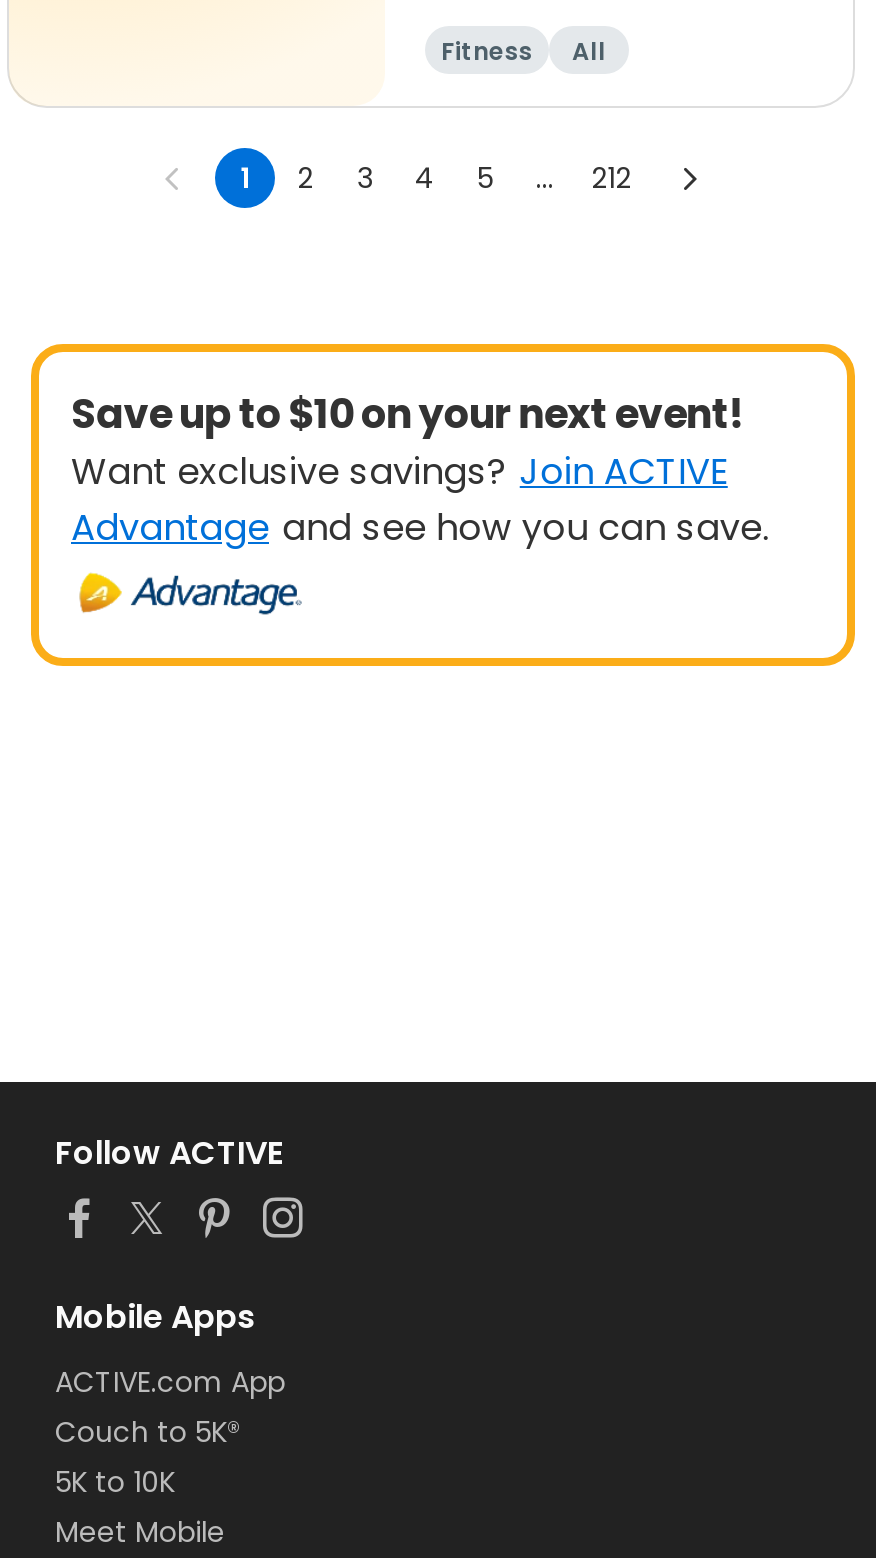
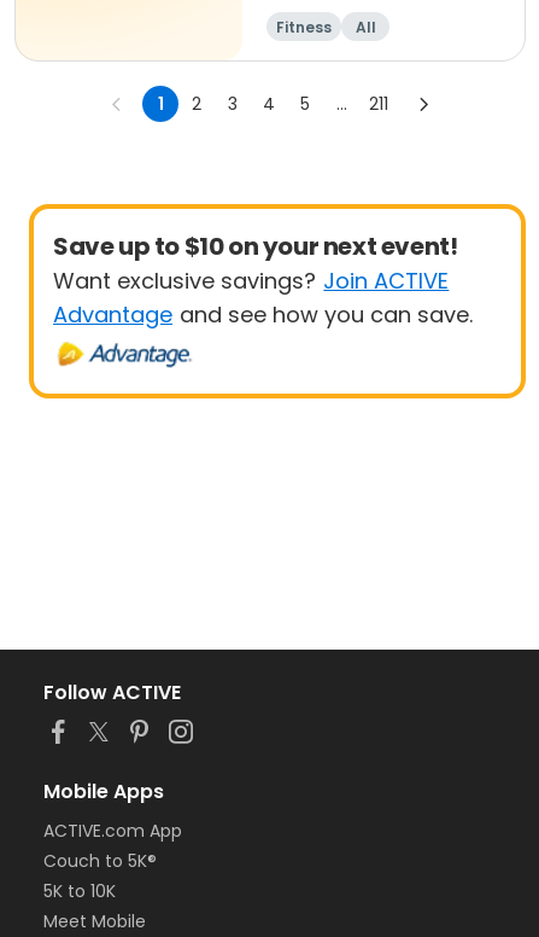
- 212
+ 211
